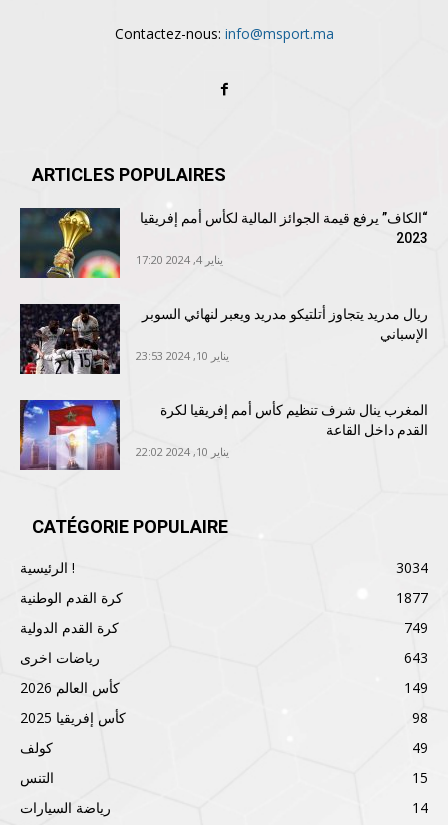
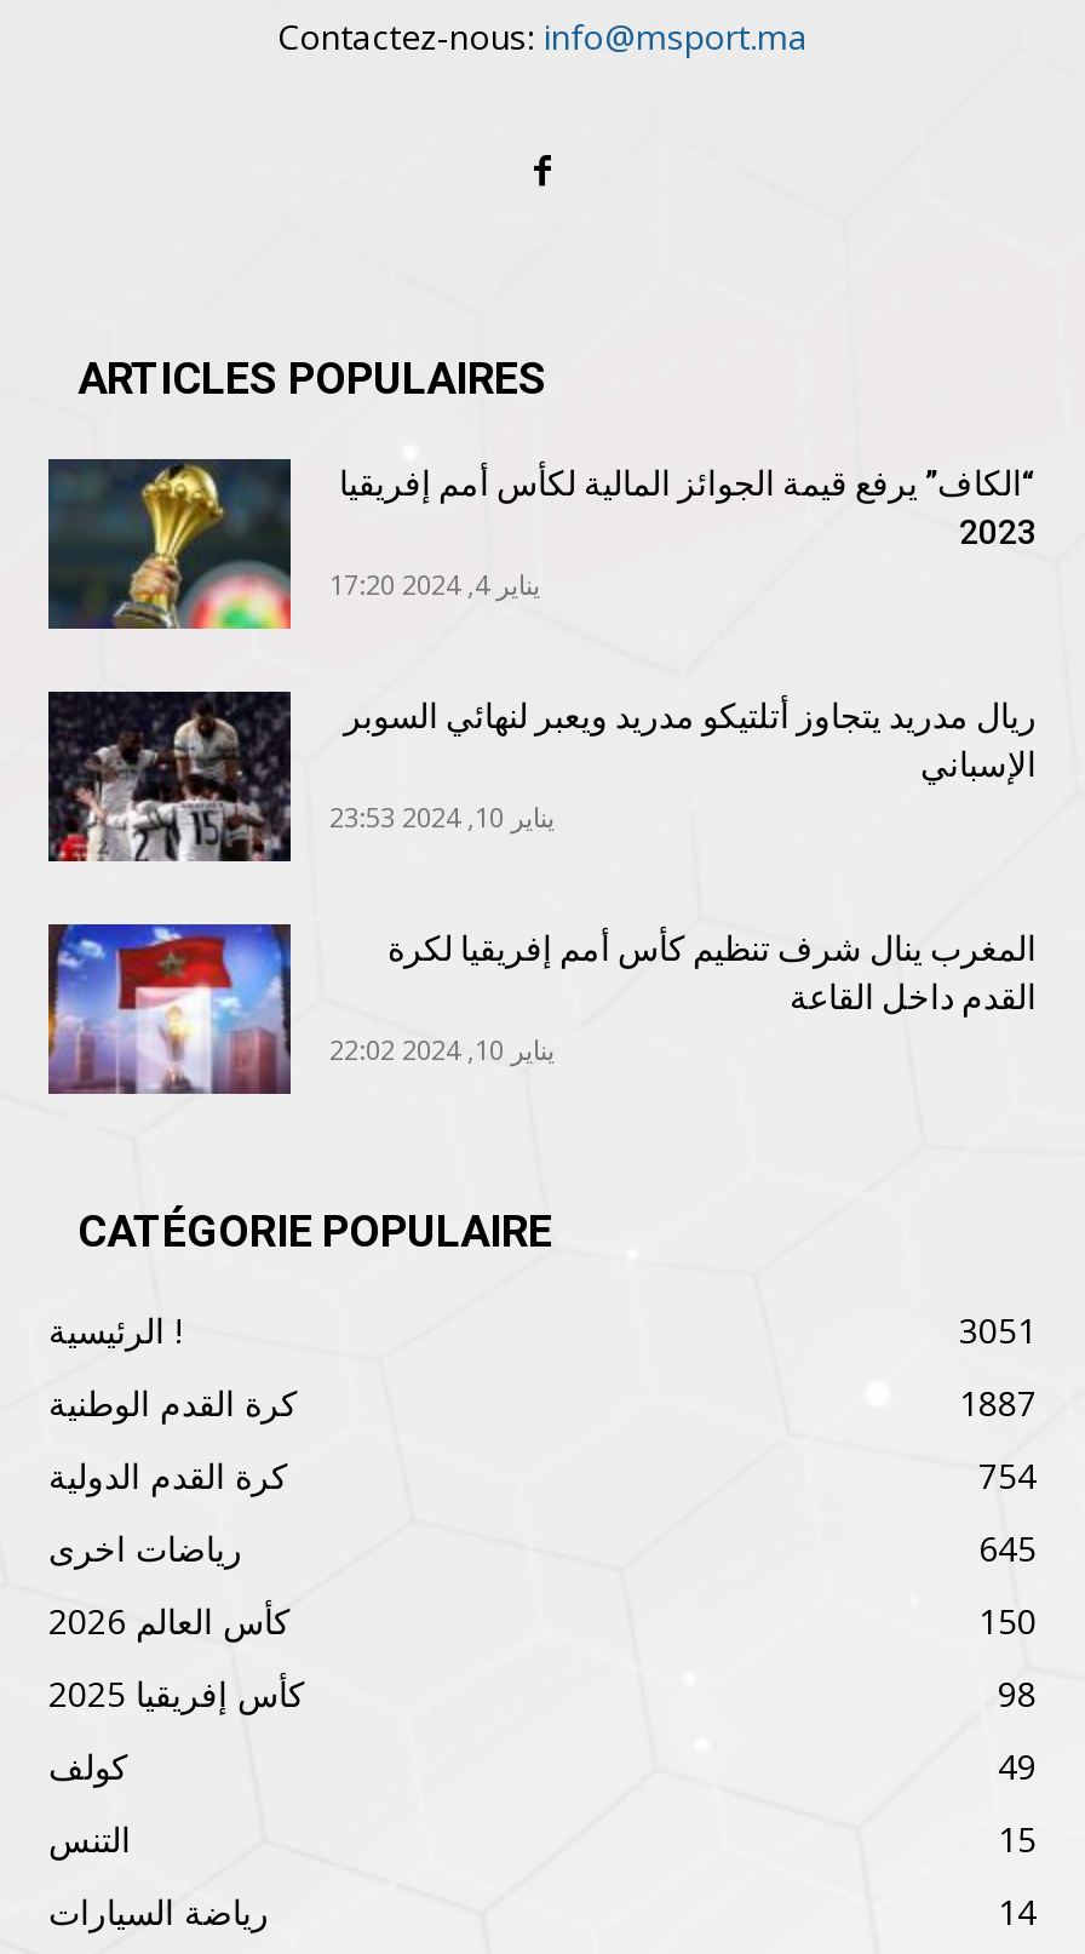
- 3034
+ 3051

- 1877
+ 1887

- 749
+ 754

- 643
+ 645

- 149
+ 150
